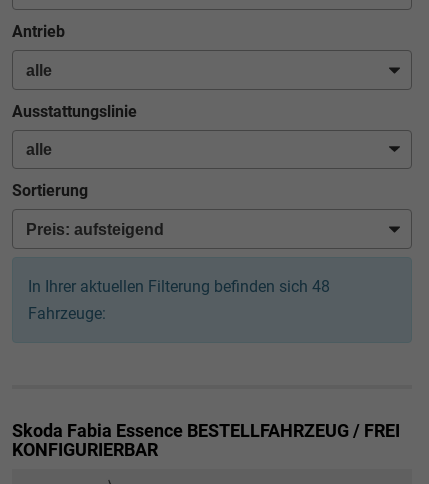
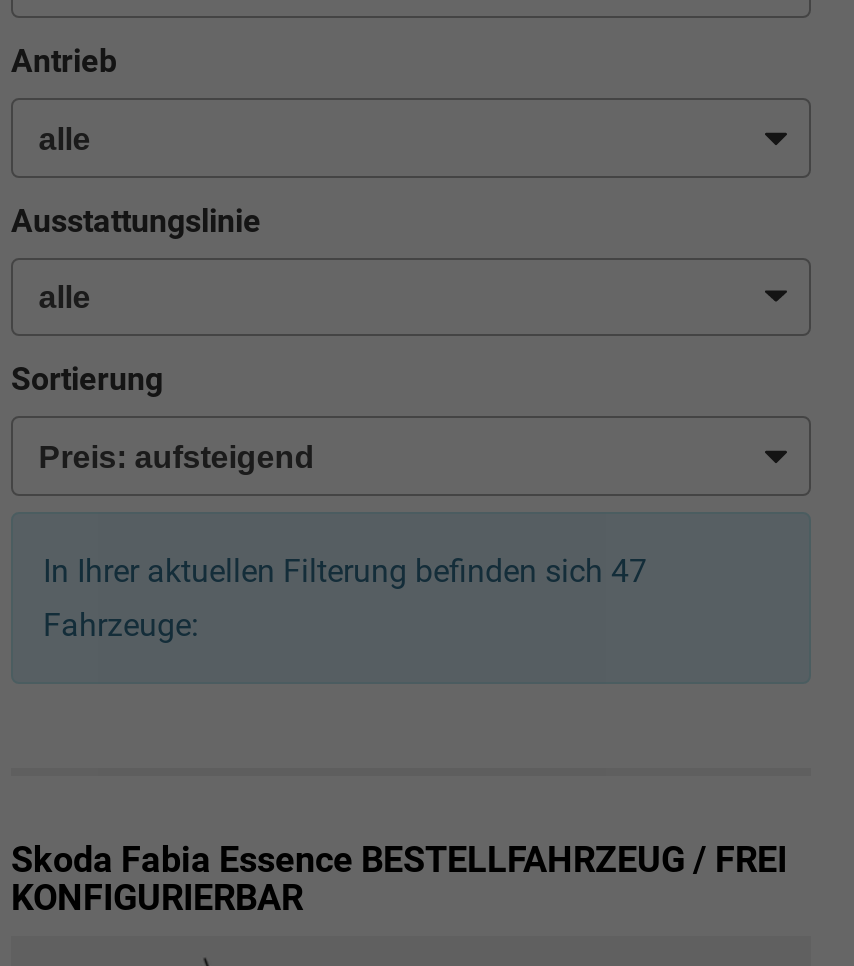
- In Ihrer aktuellen Filterung befinden sich 48
+ In Ihrer aktuellen Filterung befinden sich 47
